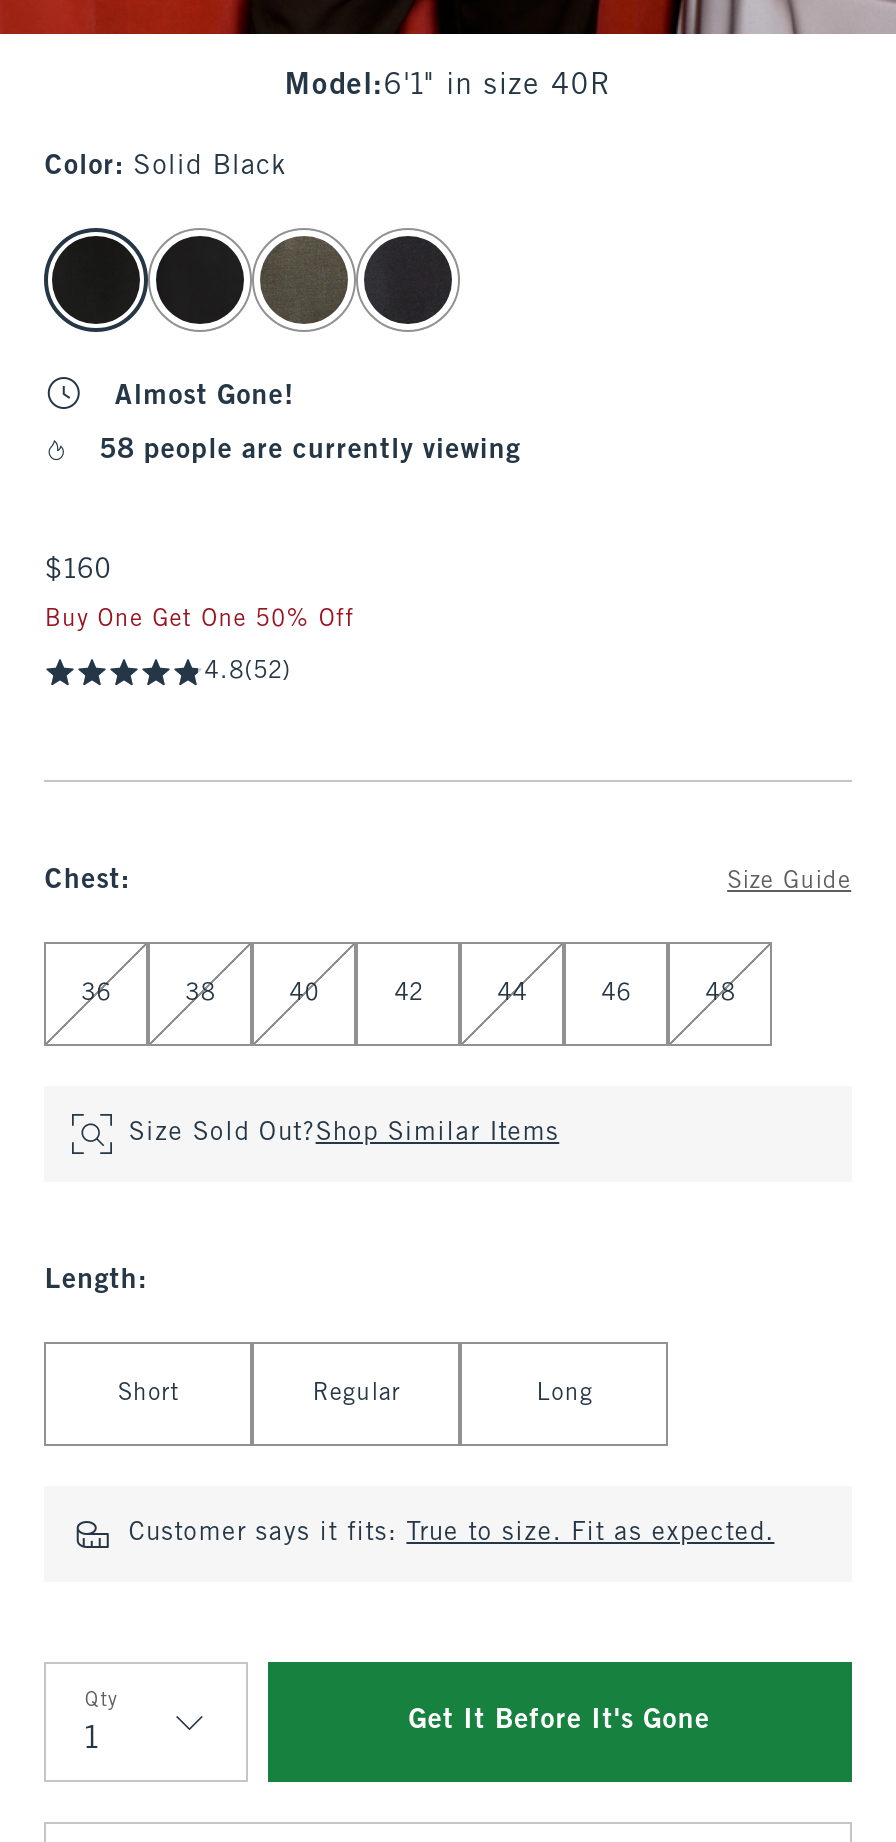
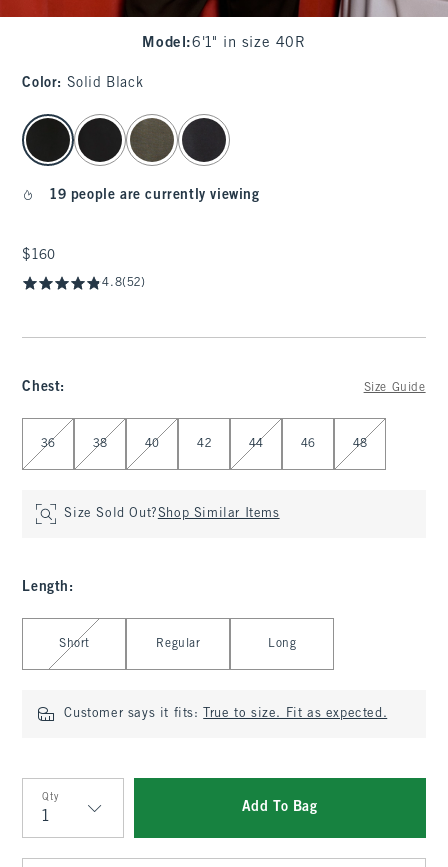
- Almost Gone!
- 58 people are currently viewing
+ 19 people are currently viewing

- Buy One Get One 50% Off

- Get It Before It's Gone
+ Add To Bag
